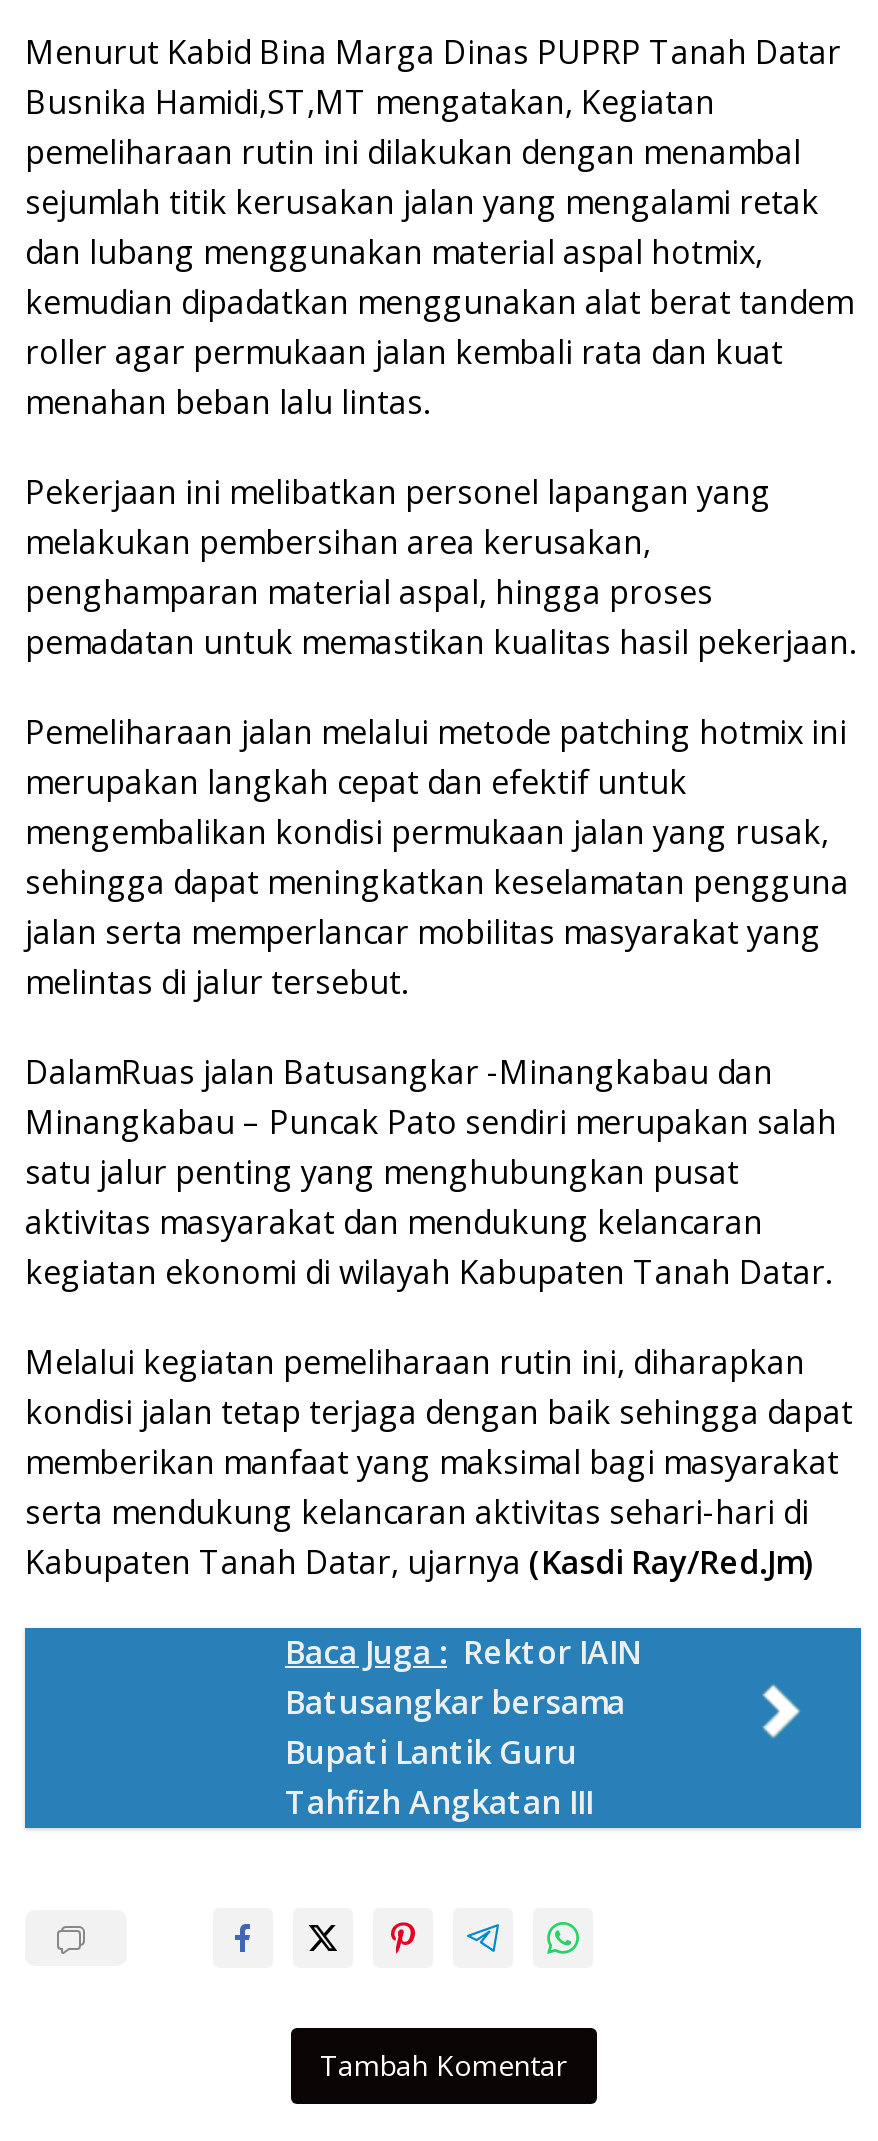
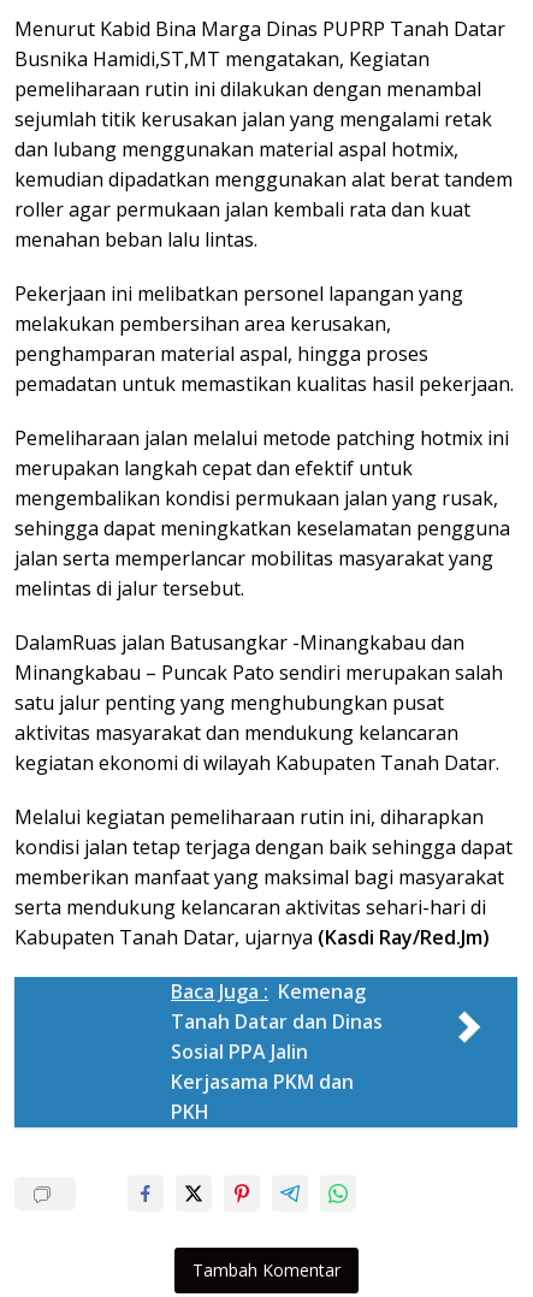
- Baca Juga : Rektor IAIN
- Batusangkar bersama
- Bupati Lantik Guru
- Tahfizh Angkatan III
+ Baca Juga : Kemenag
+ Tanah Datar dan Dinas
+ Sosial PPA Jalin
+ Kerjasama PKM dan
+ PKH
